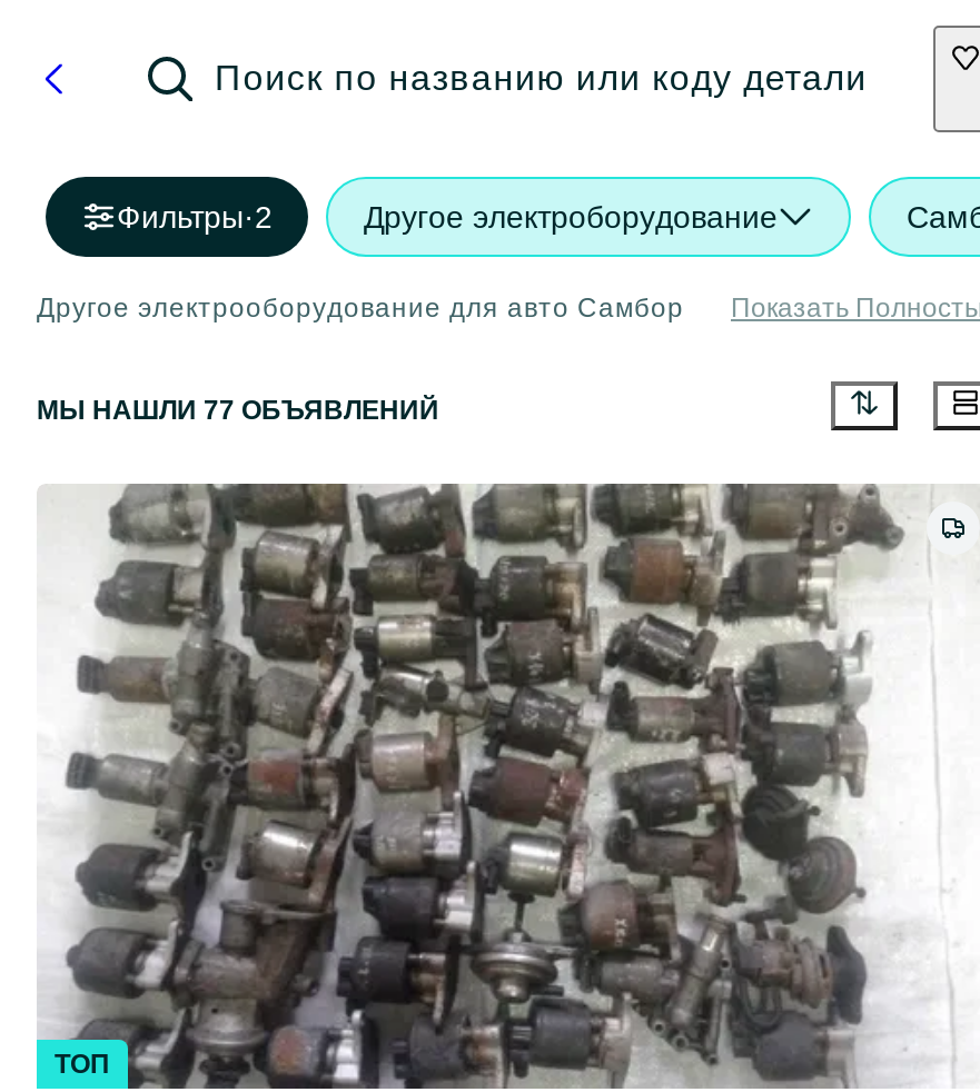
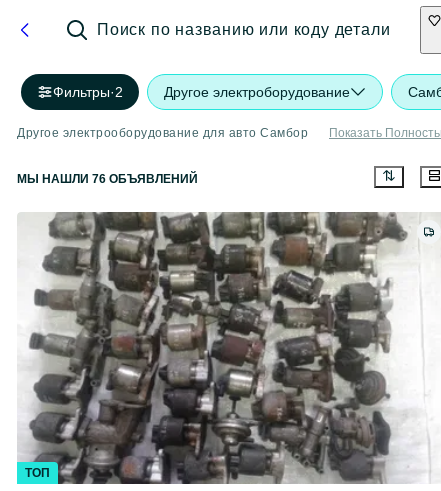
- МЫ НАШЛИ 77 ОБЪЯВЛЕНИЙ
+ МЫ НАШЛИ 76 ОБЪЯВЛЕНИЙ
